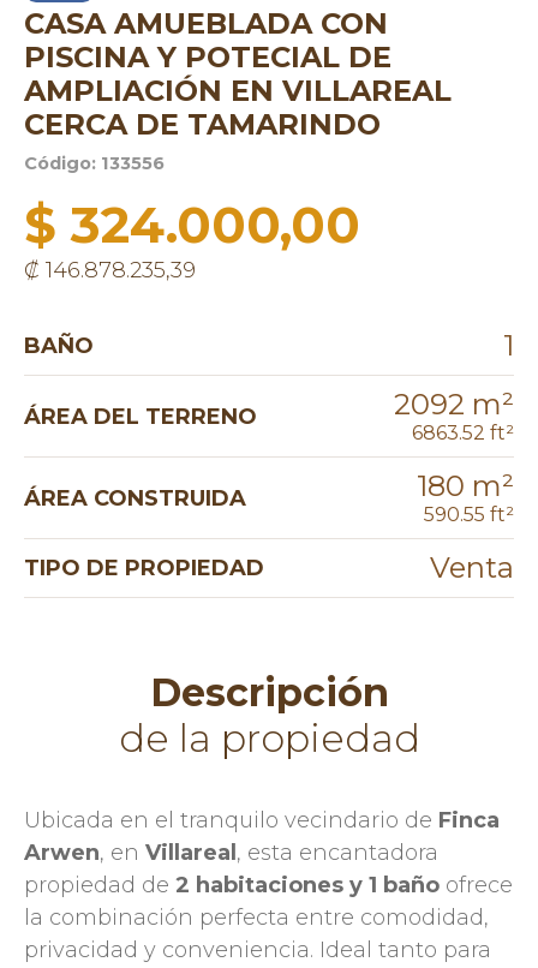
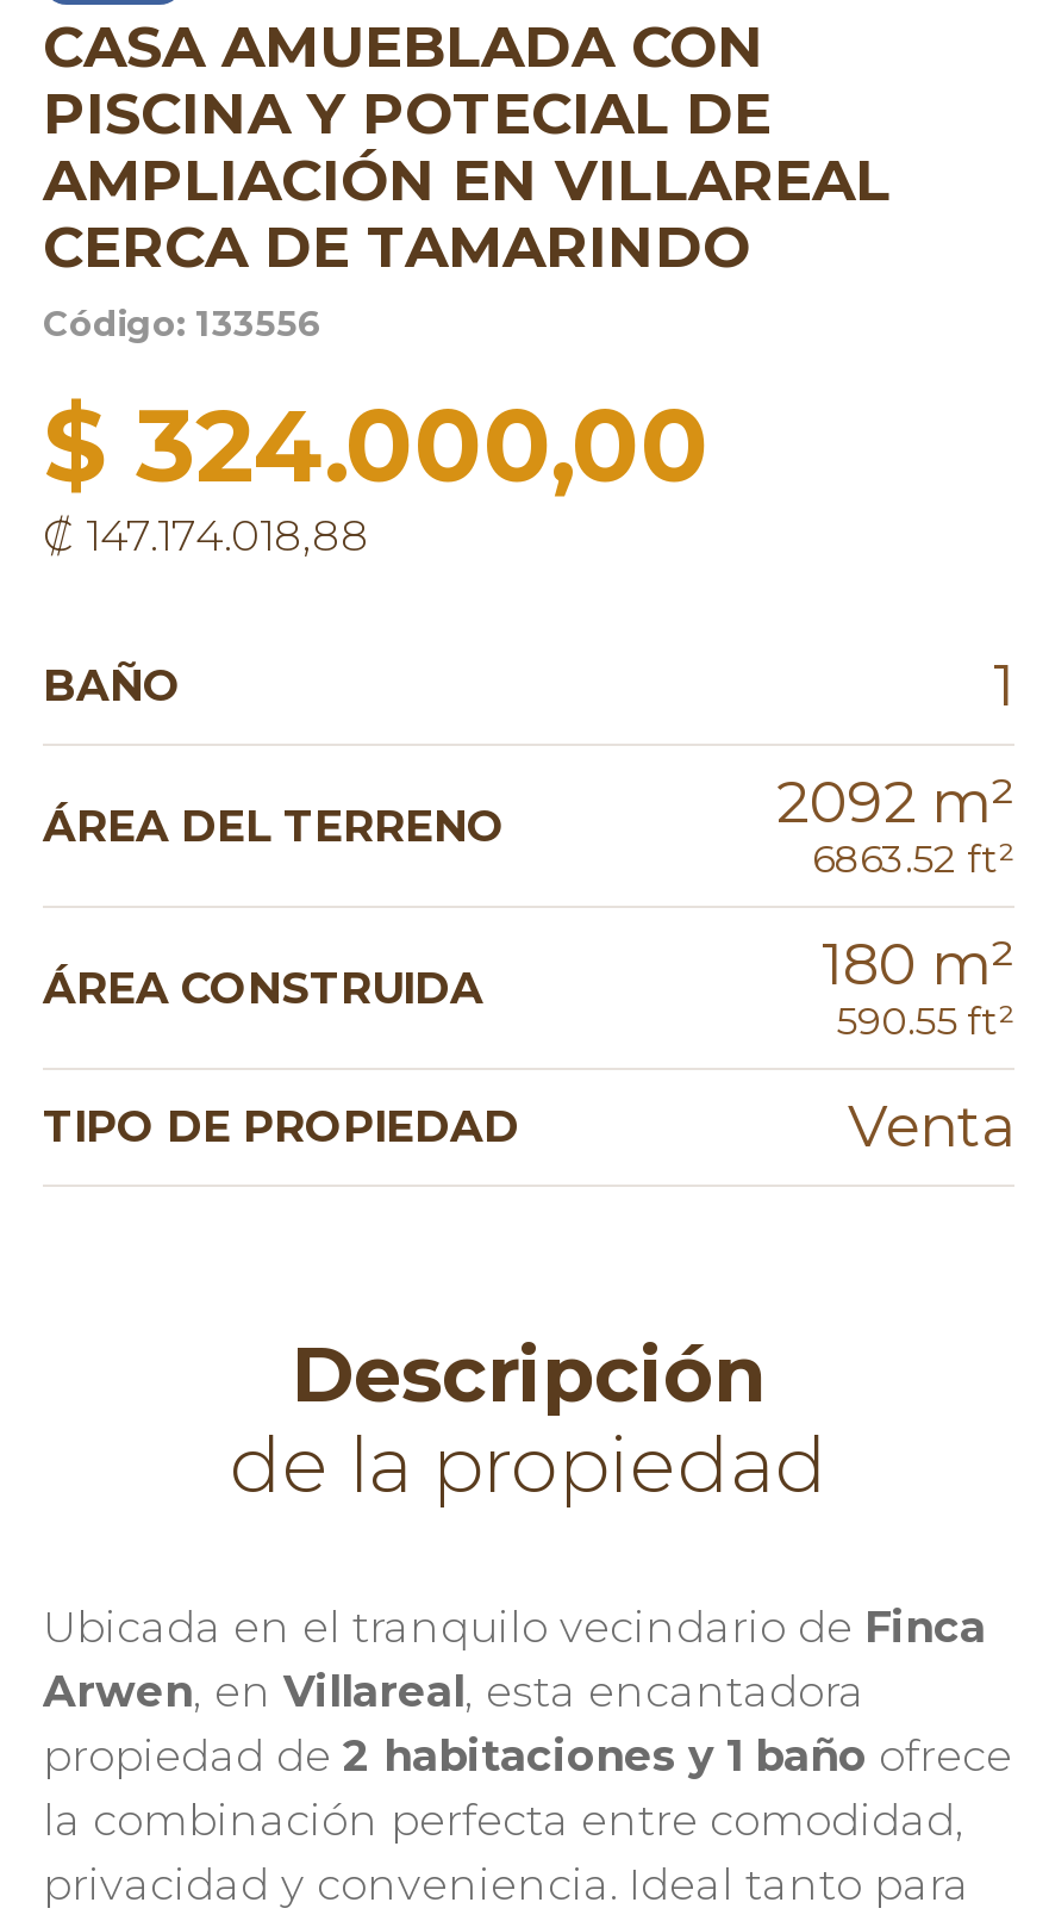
- ₡ 146.878.235,39
+ ₡ 147.174.018,88
